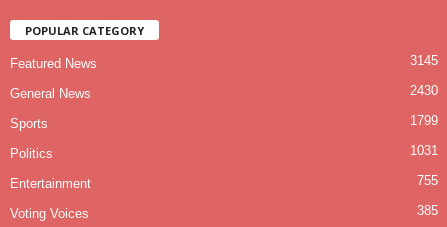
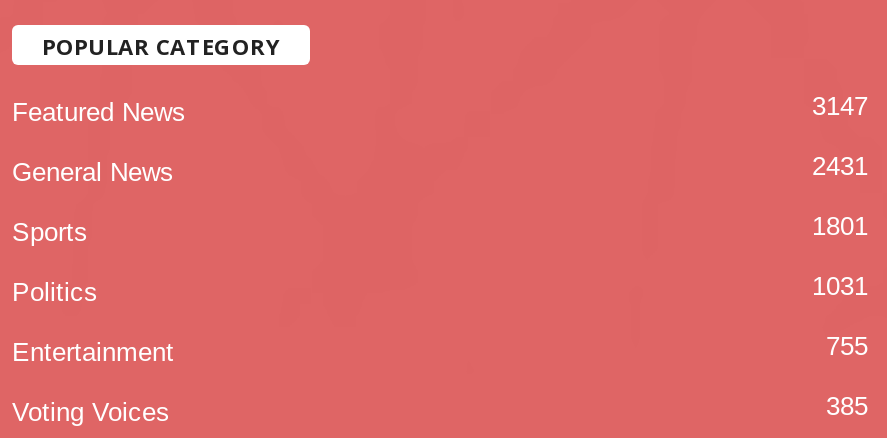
- 3145
+ 3147

- 2430
+ 2431

- 1799
+ 1801
